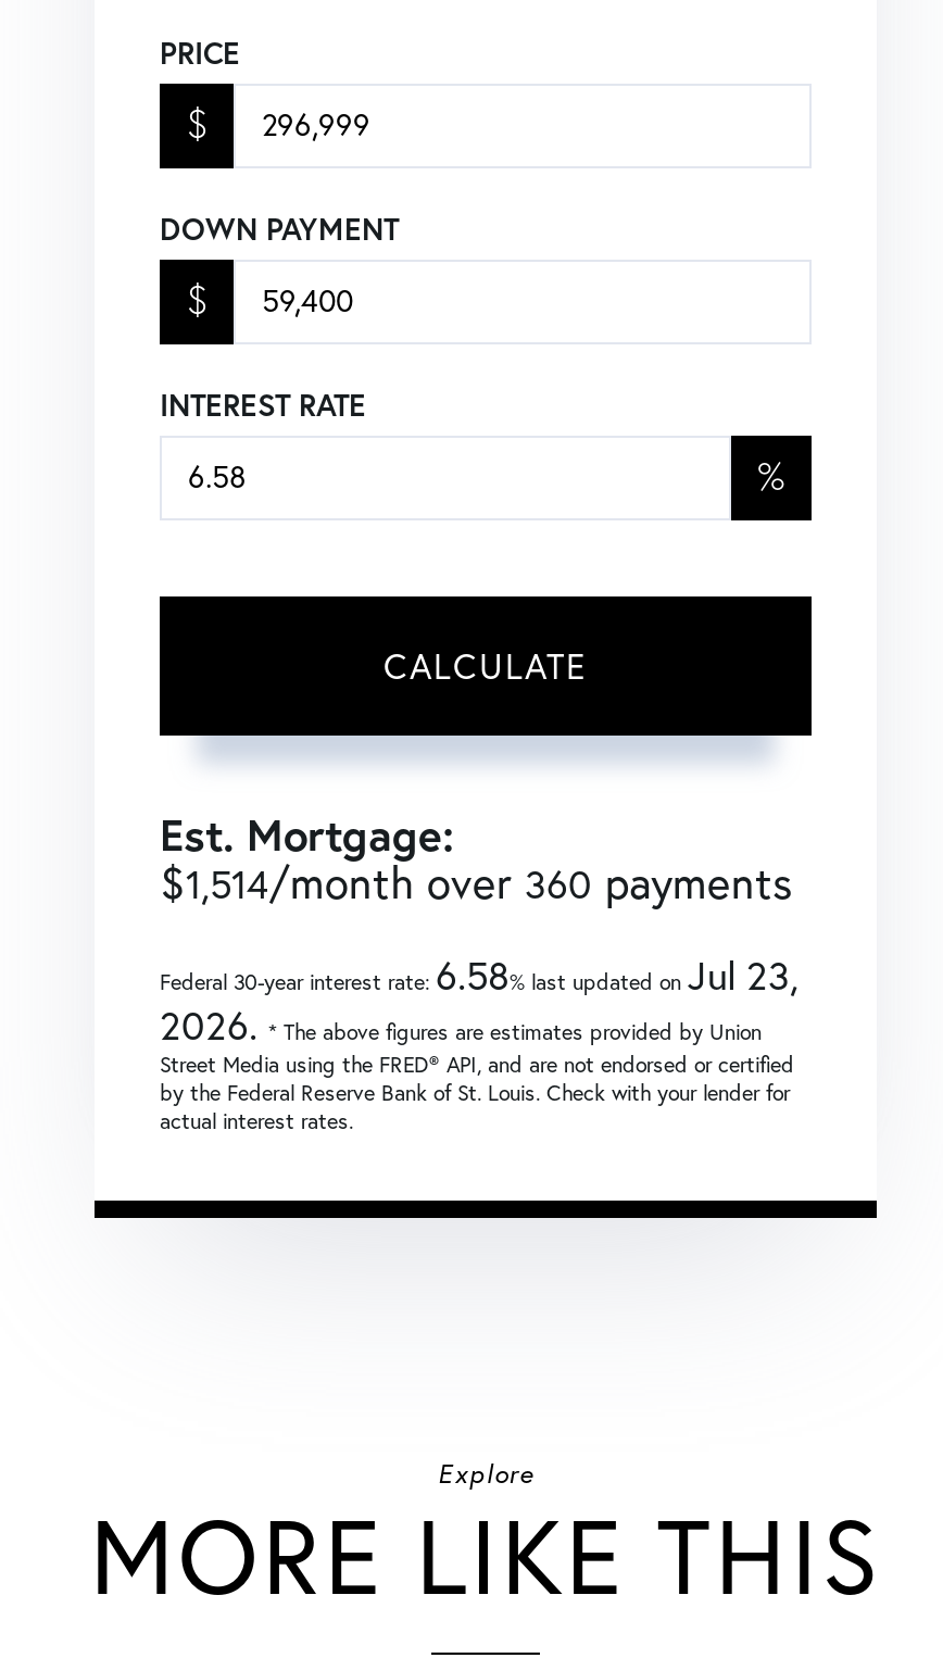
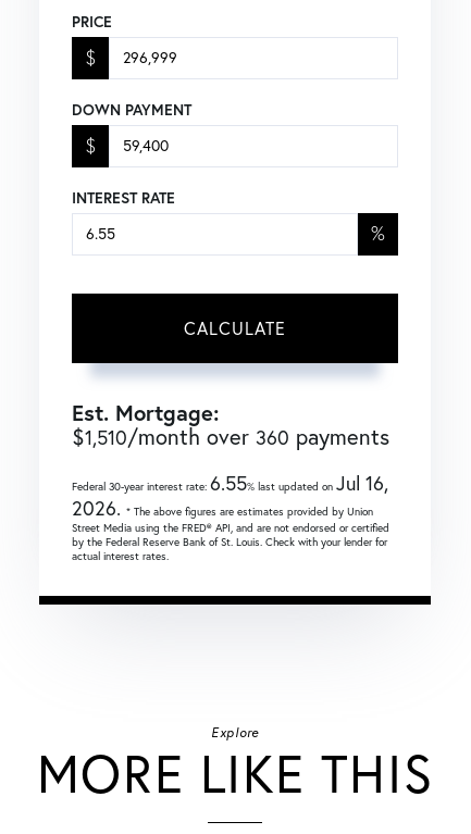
- $1,514/month over 360 payments
+ $1,510/month over 360 payments

- Federal 30-year interest rate: 6.58% last updated onJul 23,
+ Federal 30-year interest rate: 6.55% last updated onJul 16,
